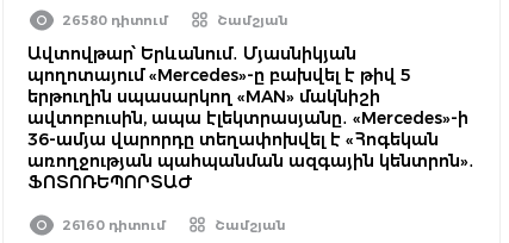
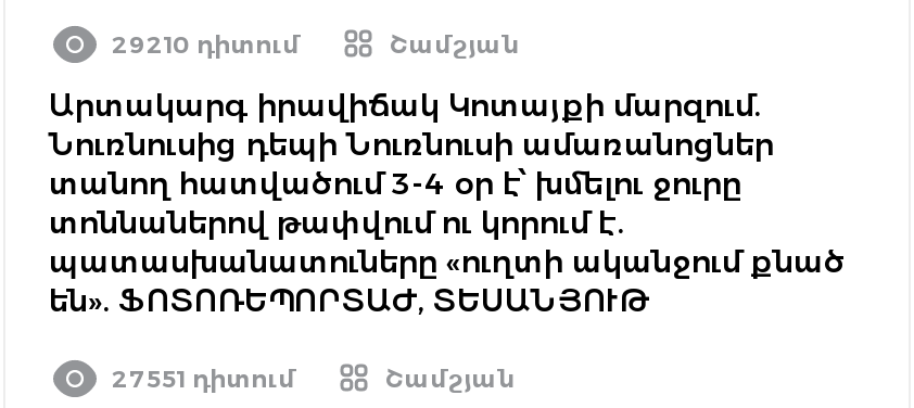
- 26580 դիտում
+ 29210 դիտում

- Ավտովթար՝ Երևանում․ Մյասնիկյան
- պողոտայում «Mercedes»-ը բախվել է թիվ 5
- երթուղին սպասարկող «MAN» մակնիշի
- ավտոբուսին, ապա էլեկտրասյանը․ «Mercedes»-ի
- 36-ամյա վարորդը տեղափոխվել է «Հոգեկան
- առողջության պահպանման ազգային կենտրոն»․
- ՖՈՏՈՌԵՊՈՐՏԱԺ
+ Արտակարգ իրավիճակ Կոտայքի մարզում.
+ Նուռնուսից դեպի Նուռնուսի ամառանոցներ
+ տանող հատվածում 3-4 օր է՝ խմելու ջուրը
+ տոննաներով թափվում ու կորում է.
+ պատասխանատուները «ուղտի ականջում քնած
+ են». ՖՈՏՈՌԵՊՈՐՏԱԺ, ՏԵՍԱՆՅՈՒԹ

- 26160 դիտում
+ 27551 դիտում
